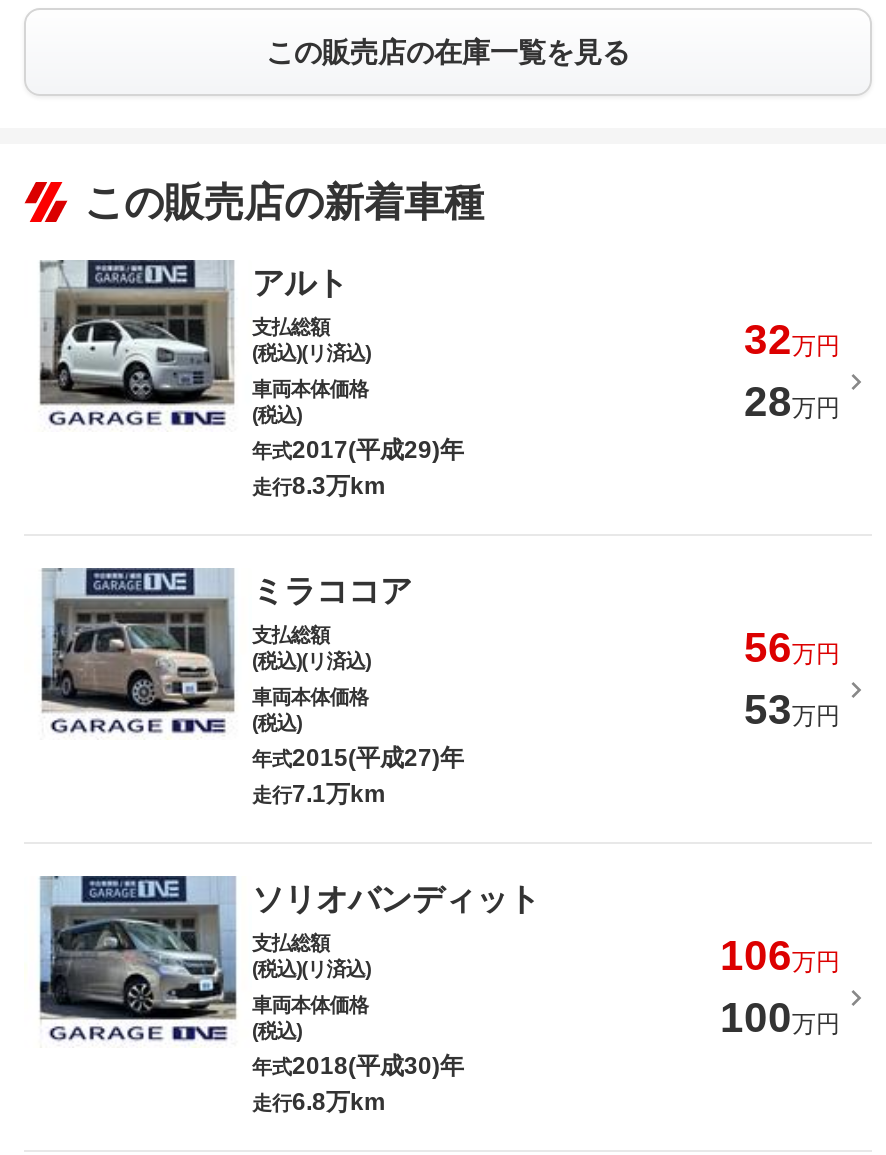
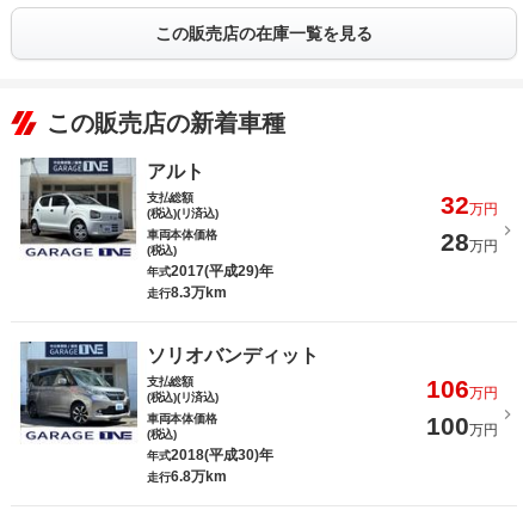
- [image]
- ミラココア
- 支払総額
- (税込)(リ済込)
- 56万円
- 車両本体価格
- (税込)
- 53万円
- 年式2015(平成27)年
- 走行7.1万km
